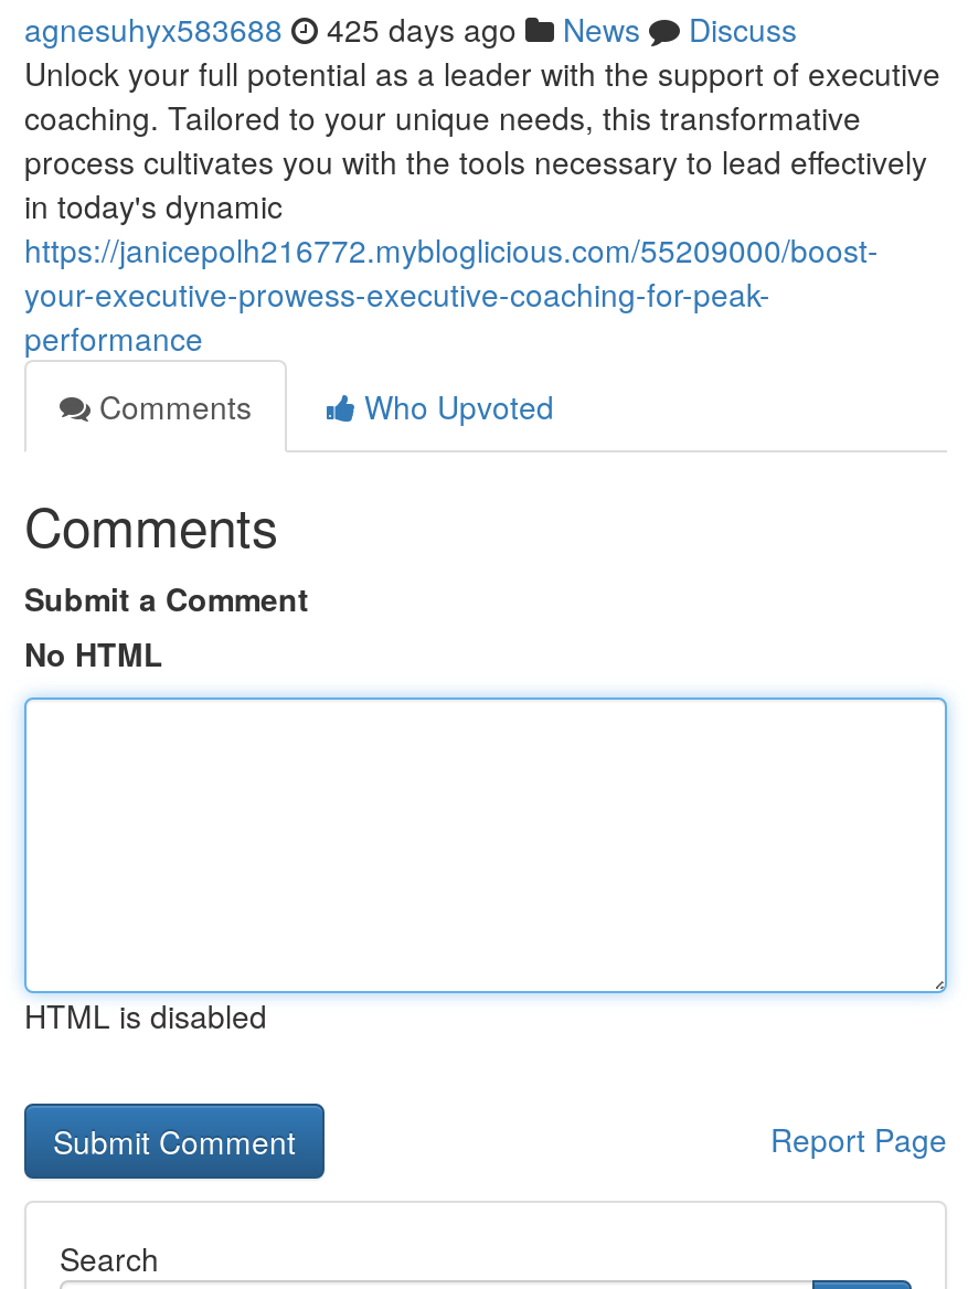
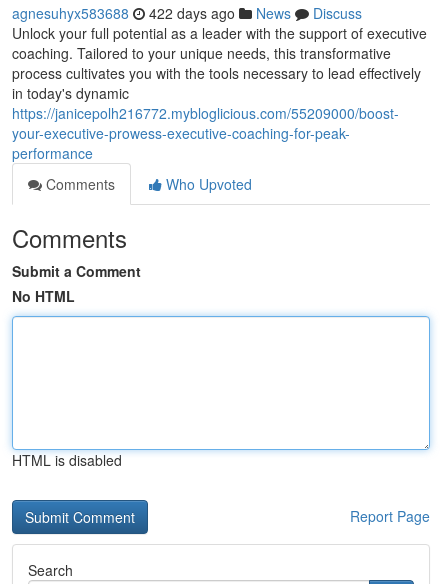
- agnesuhyx583688 425 days ago News Discuss
+ agnesuhyx583688 422 days ago News Discuss
